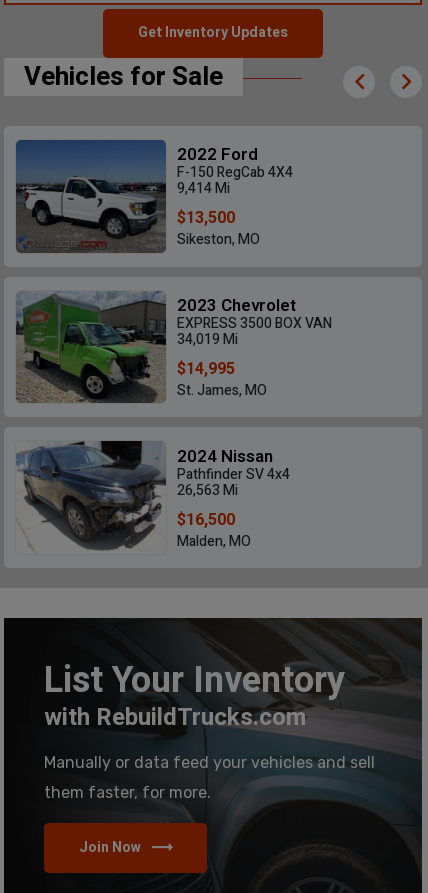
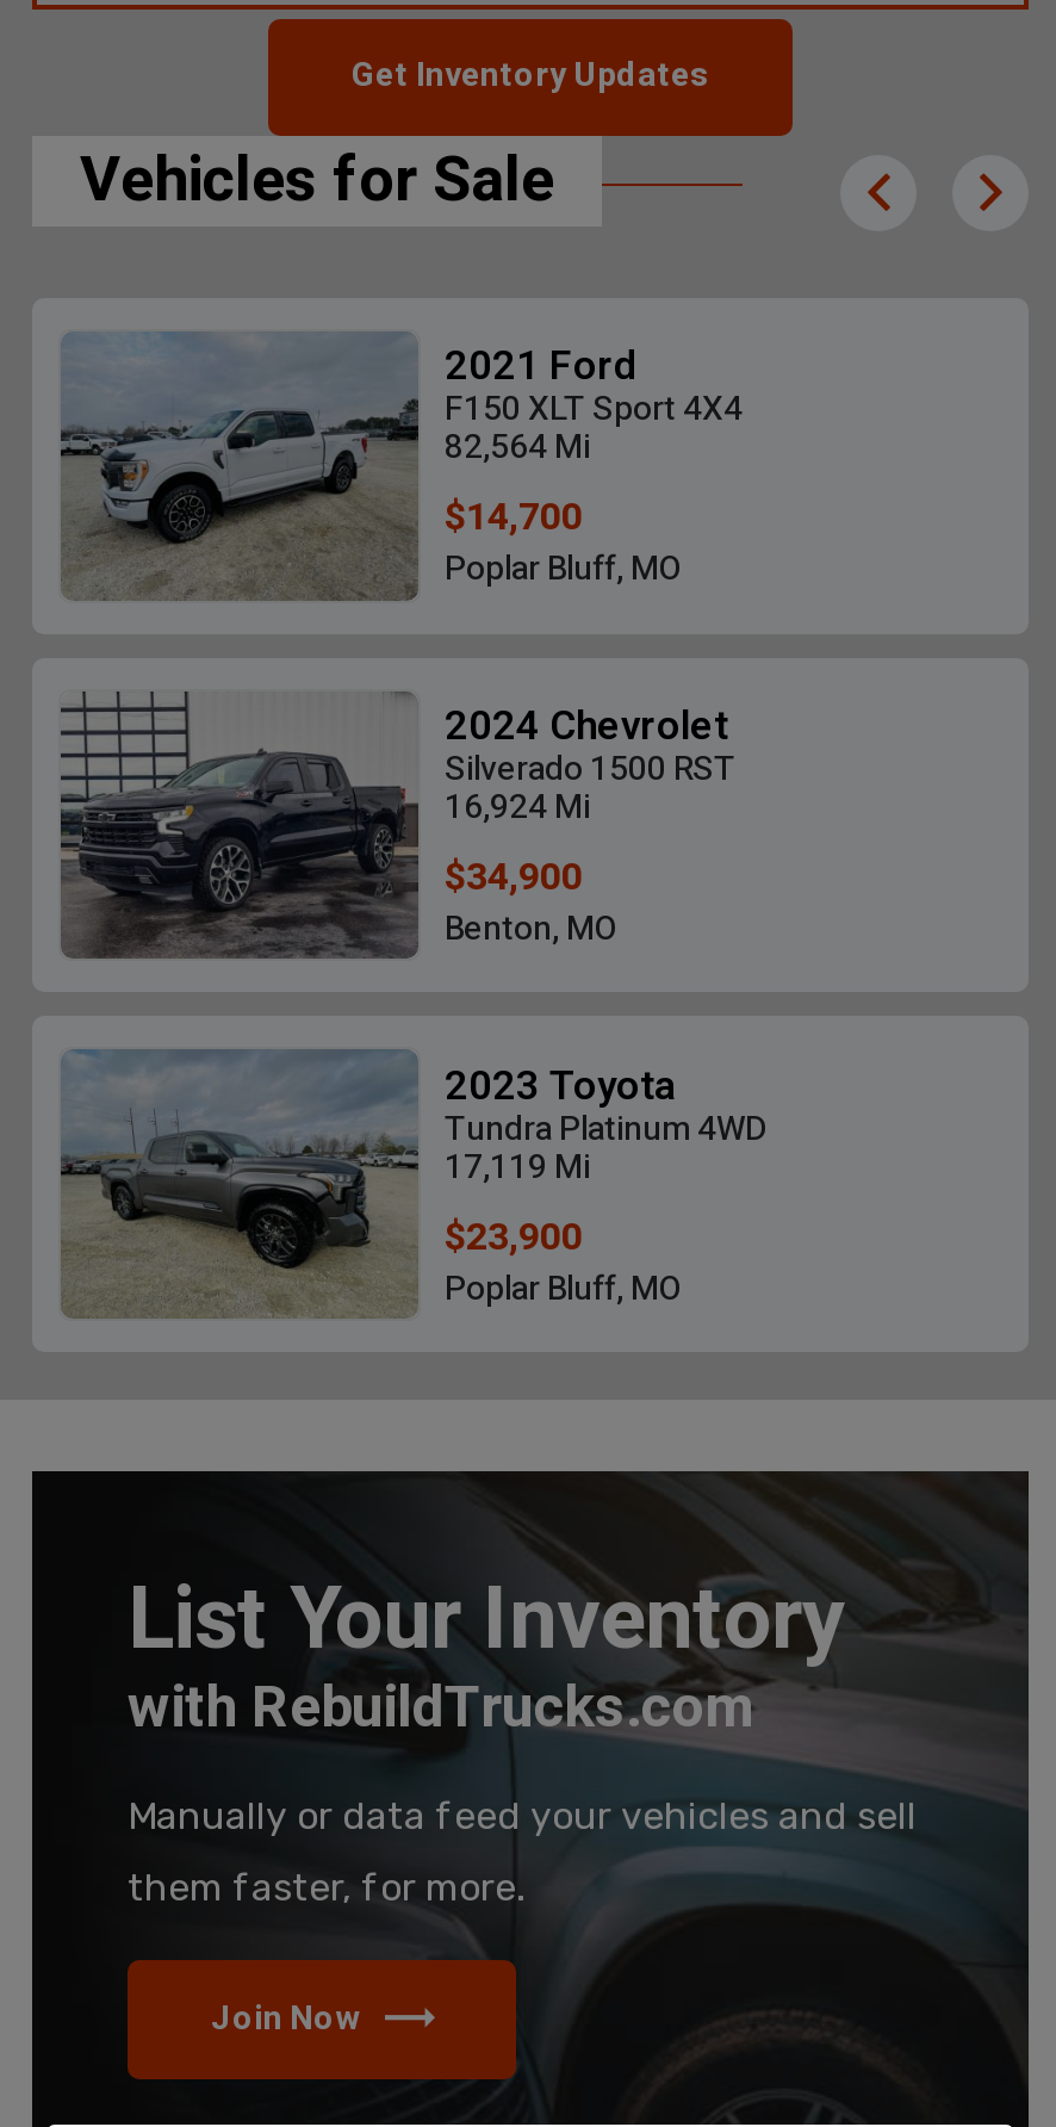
- [image]
- 2022 Ford
- F-150 RegCab 4X4
- 9,414 Mi
- $13,500
- Sikeston, MO
+ [image]
+ 2021 Ford
+ F150 XLT Sport 4X4
+ 82,564 Mi
+ $14,700
+ Poplar Bluff, MO

- [image]
- 2023 Chevrolet
- EXPRESS 3500 BOX VAN
- 34,019 Mi
- $14,995
- St. James, MO
+ [image]
+ 2024 Chevrolet
+ Silverado 1500 RST
+ 16,924 Mi
+ $34,900
+ Benton, MO

- [image]
- 2024 Nissan
- Pathfinder SV 4x4
- 26,563 Mi
- $16,500
- Malden, MO
+ [image]
+ 2023 Toyota
+ Tundra Platinum 4WD
+ 17,119 Mi
+ $23,900
+ Poplar Bluff, MO
